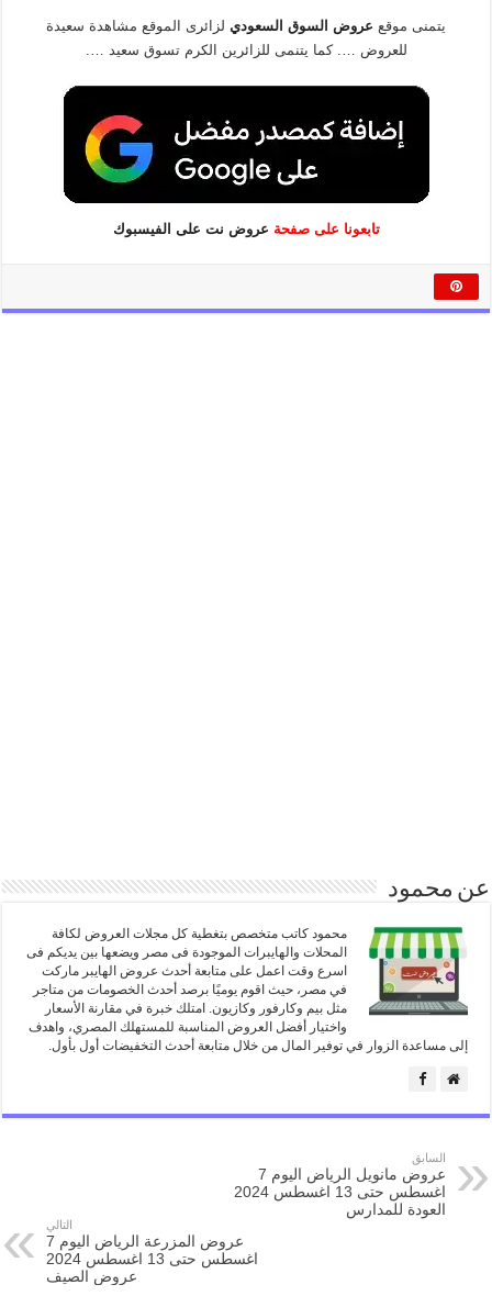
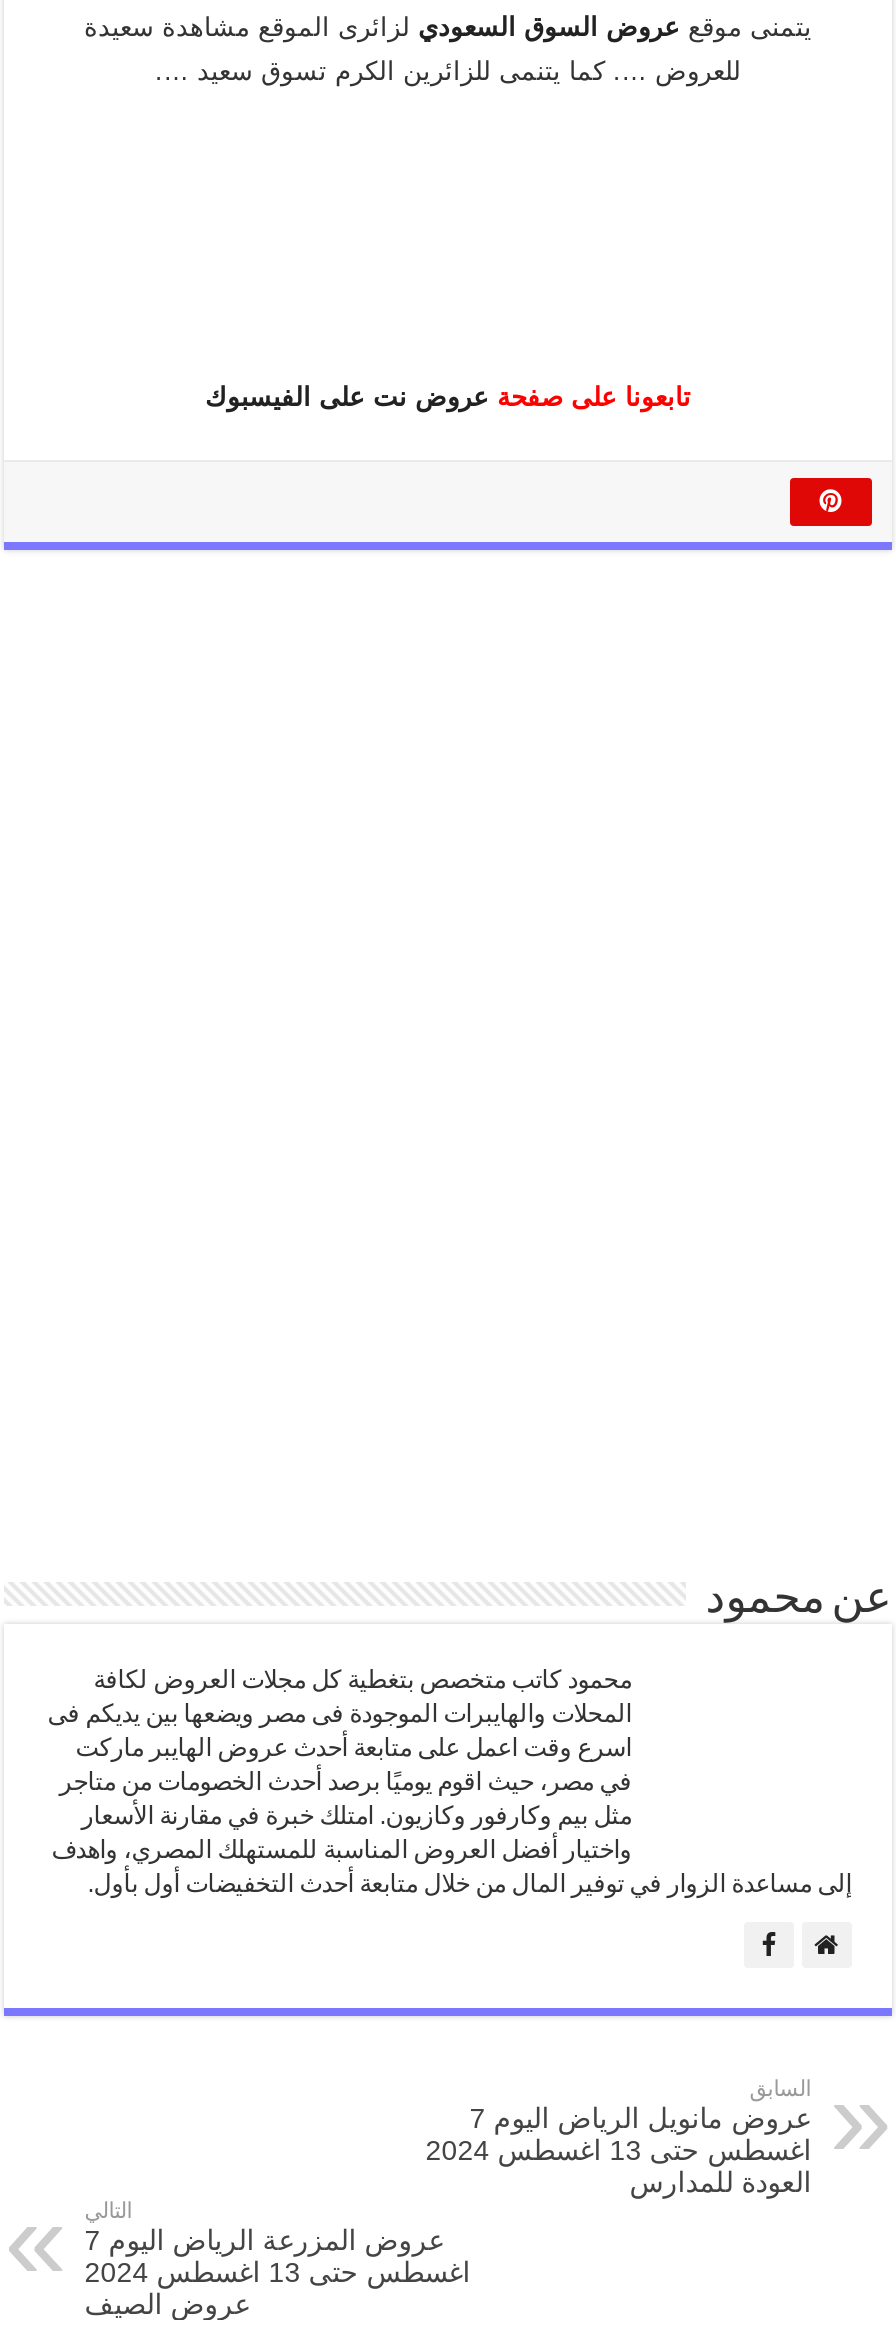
- [image]

- [image]
